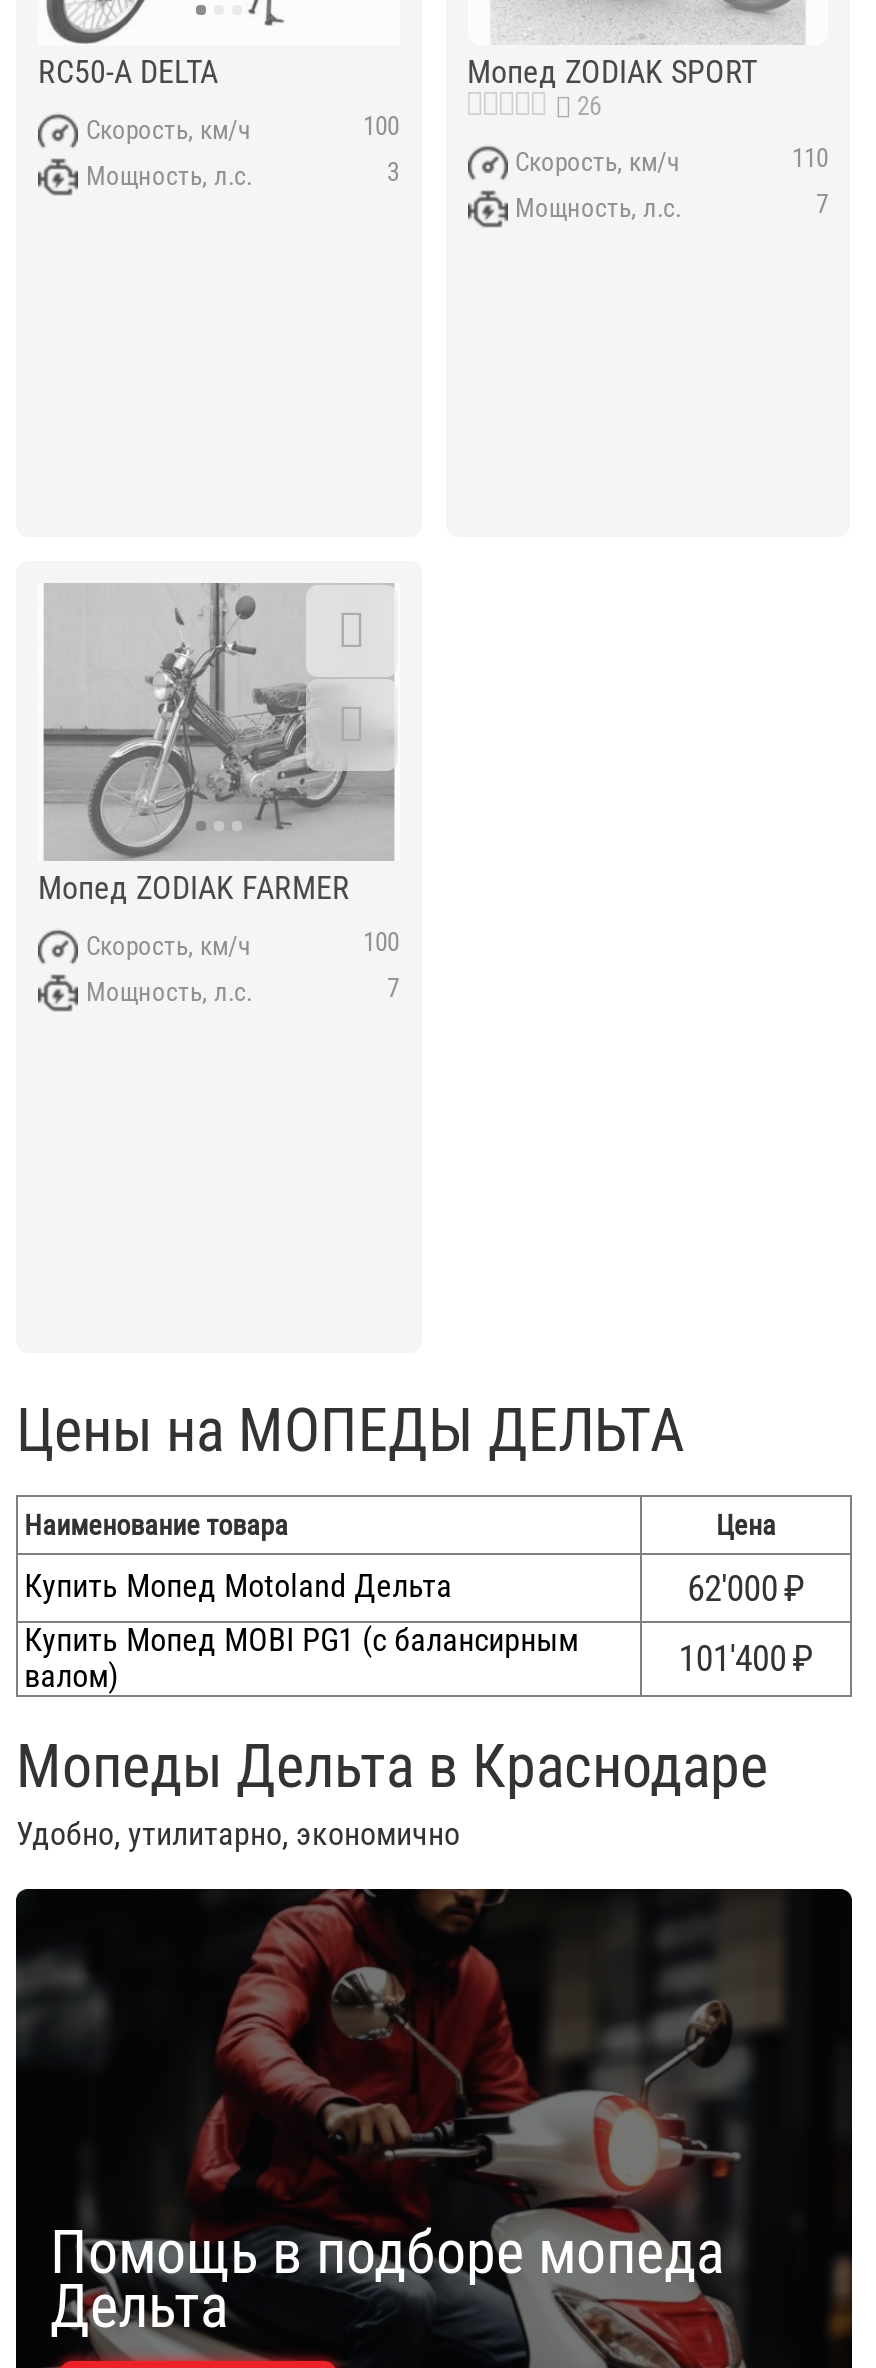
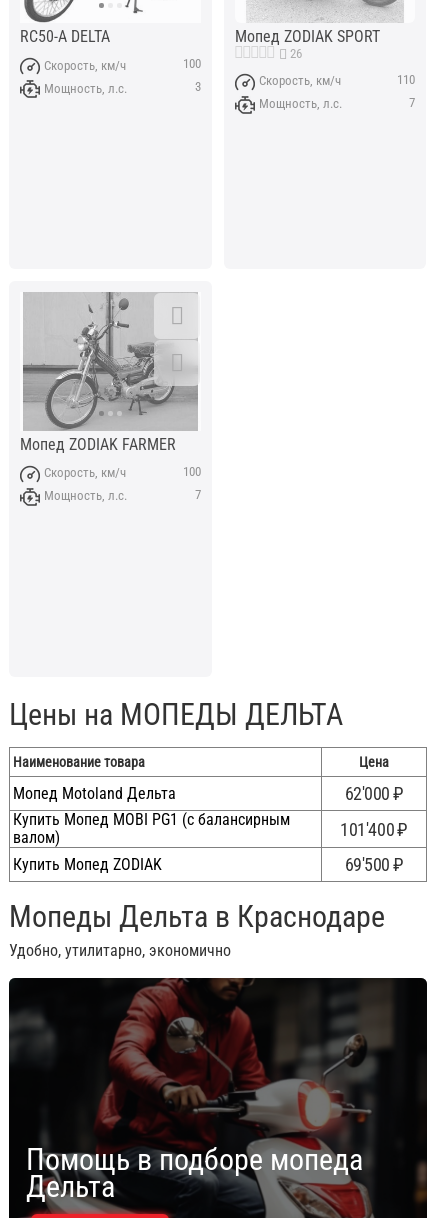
- Купить Мопед Motoland Дельта
+ Мопед Motoland Дельта

+ Купить Мопед ZODIAK
+ 69'500 ₽
